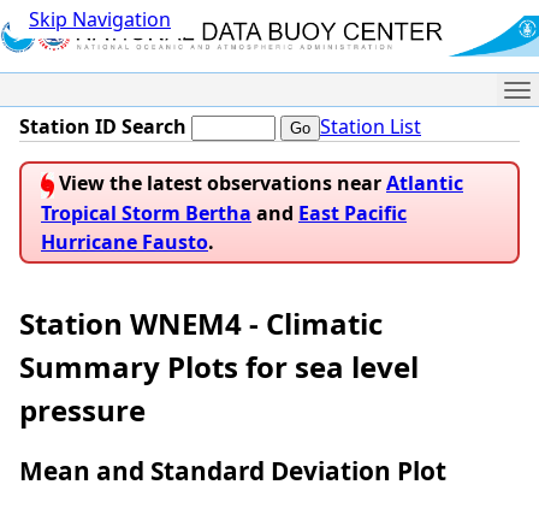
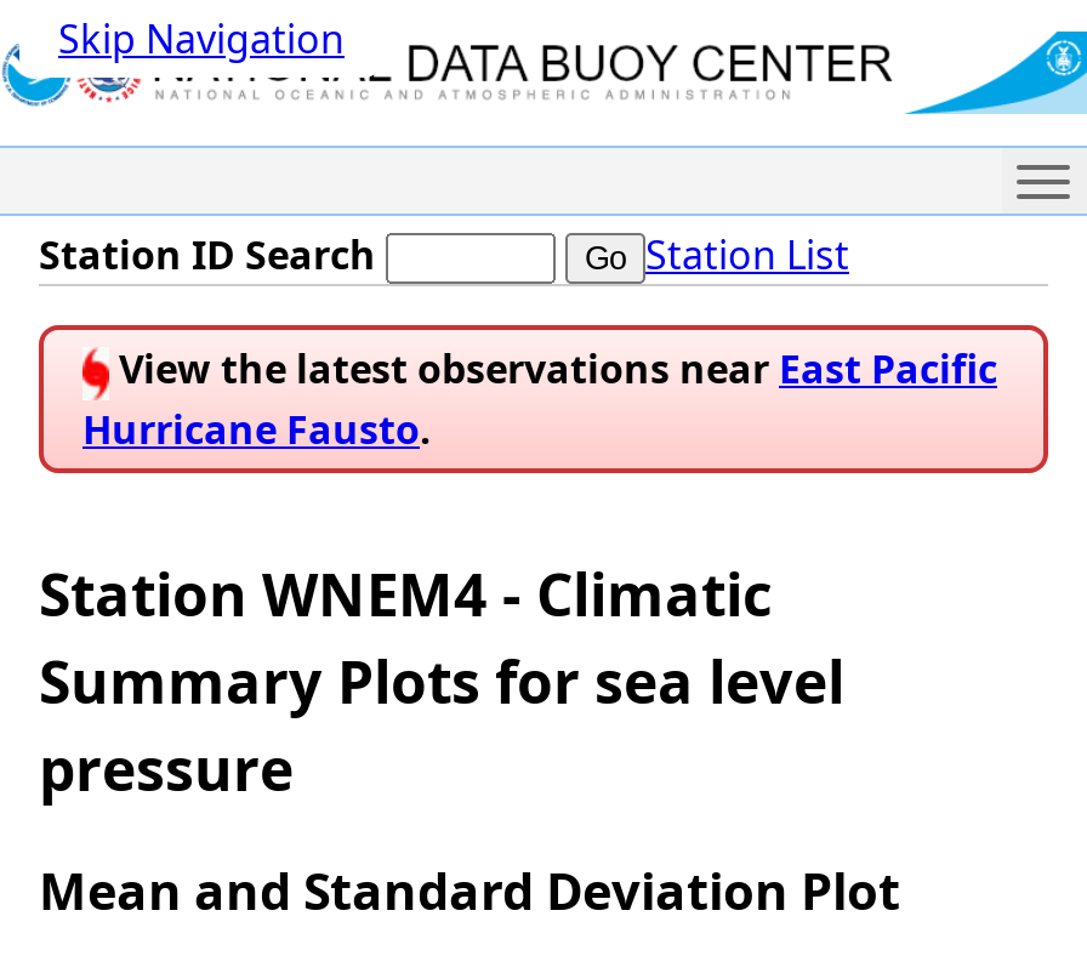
- View the latest observations near Atlantic
- Tropical Storm Bertha and East Pacific
+ View the latest observations near East Pacific
